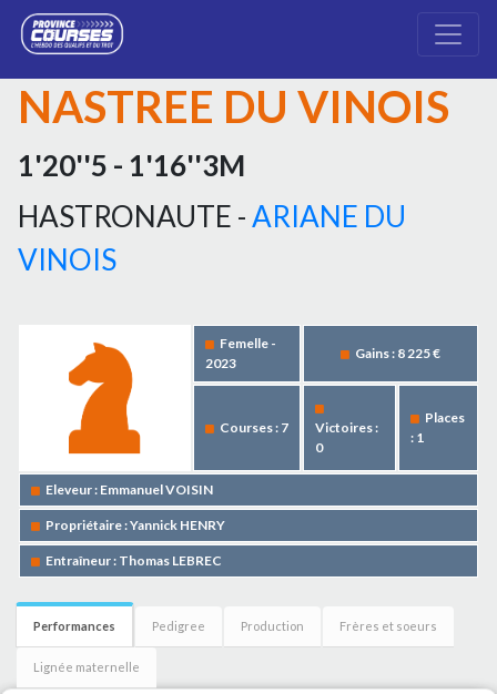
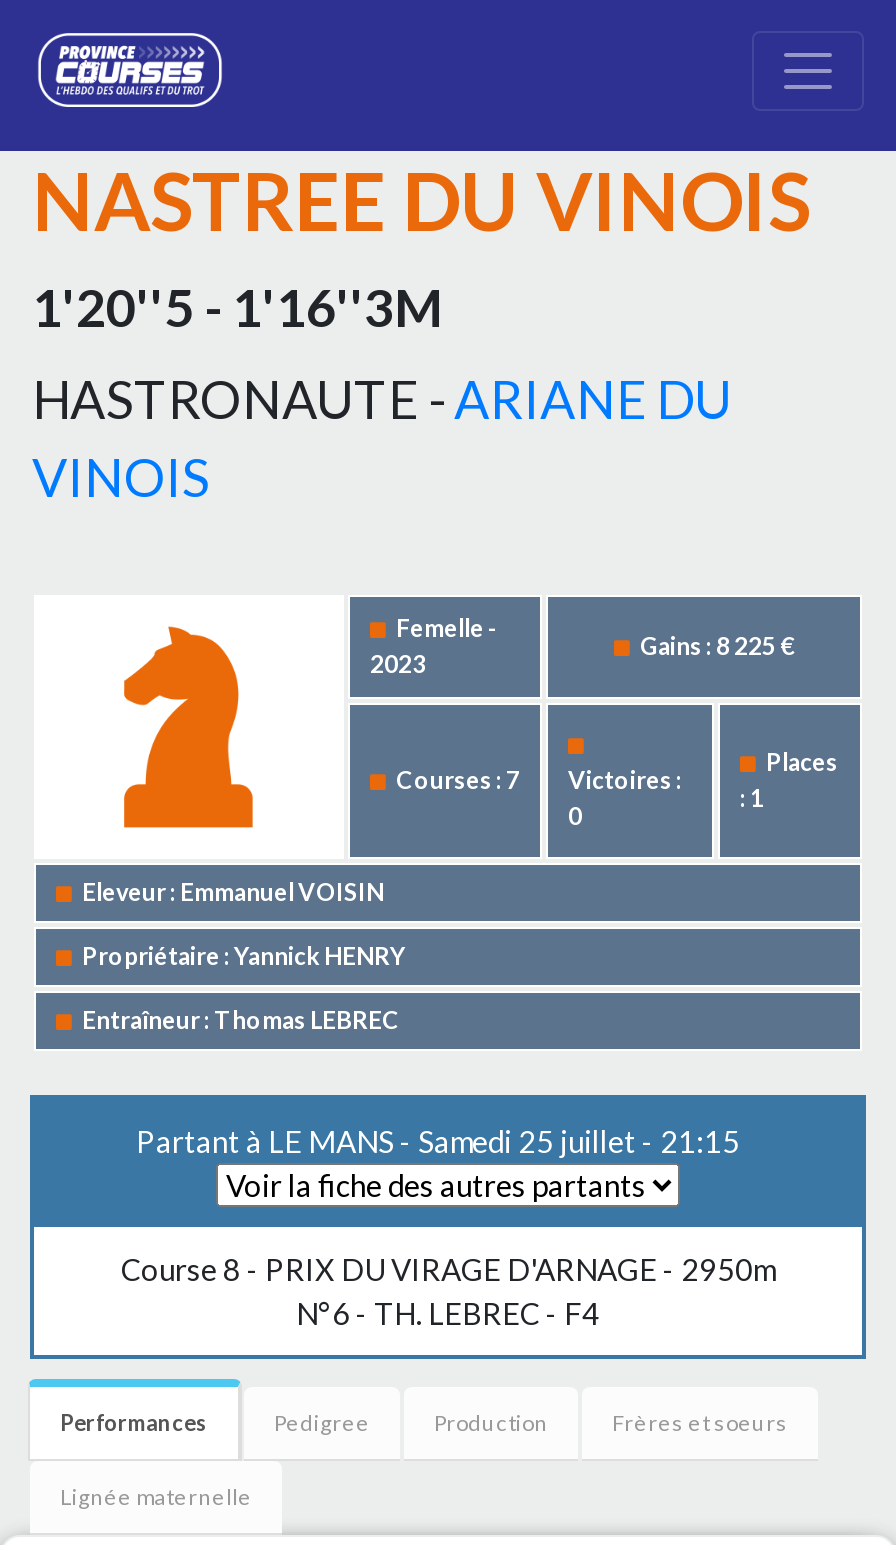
+ [image]
+ Partant à LE MANS - Samedi 25 juillet - 21:15

+ Course 8 - PRIX DU VIRAGE D'ARNAGE - 2950m
+ N°6 - TH. LEBREC - F4
